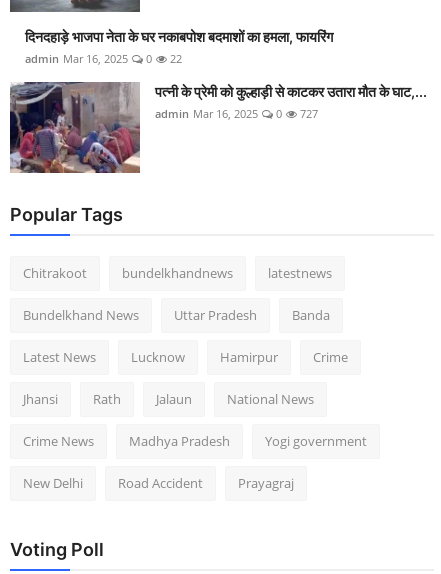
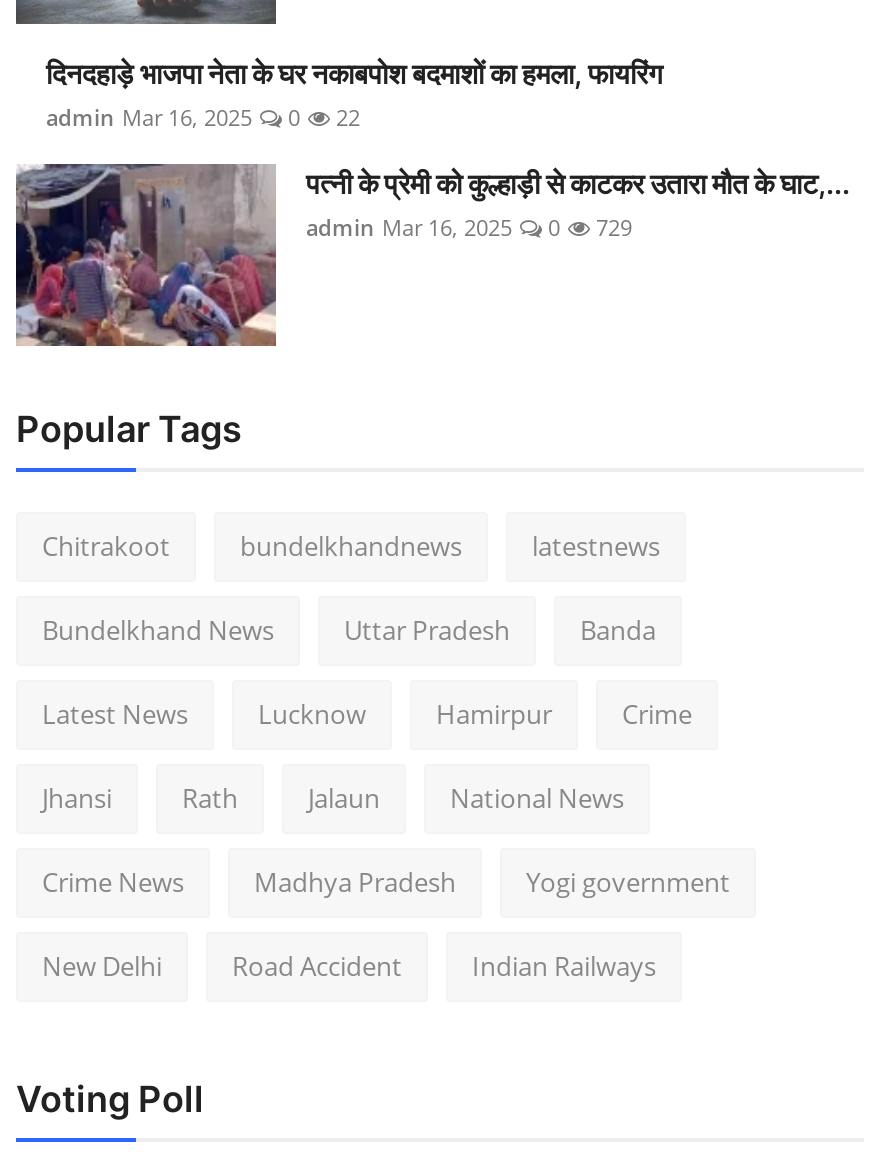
- admin Mar 16, 2025 0 727
+ admin Mar 16, 2025 0 729

- Prayagraj
+ Indian Railways
